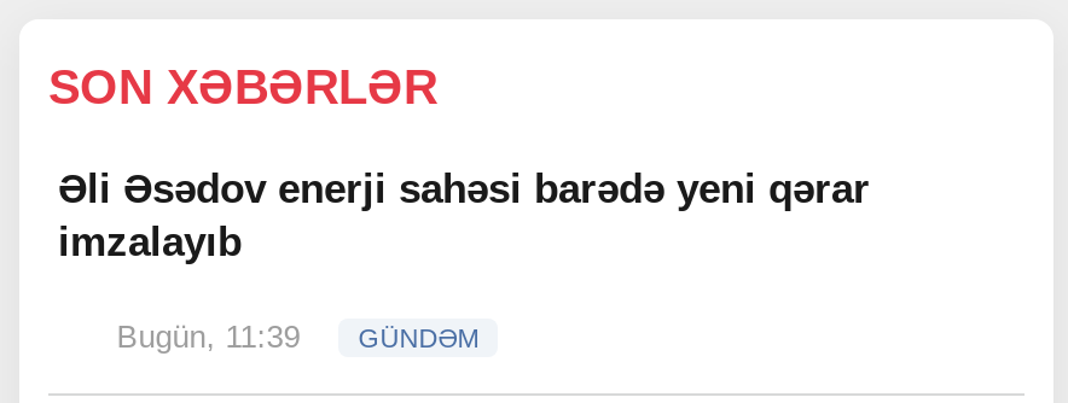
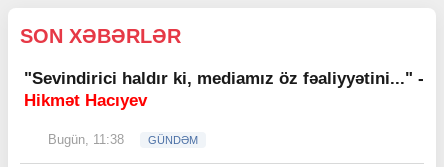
- Əli Əsədov enerji sahəsi barədə yeni qərar
- imzalayıb
+ "Sevindirici haldır ki, mediamız öz fəaliyyətini..." -
+ Hikmət Hacıyev

- Bugün, 11:39 GÜNDƏM
+ Bugün, 11:38 GÜNDƏM
